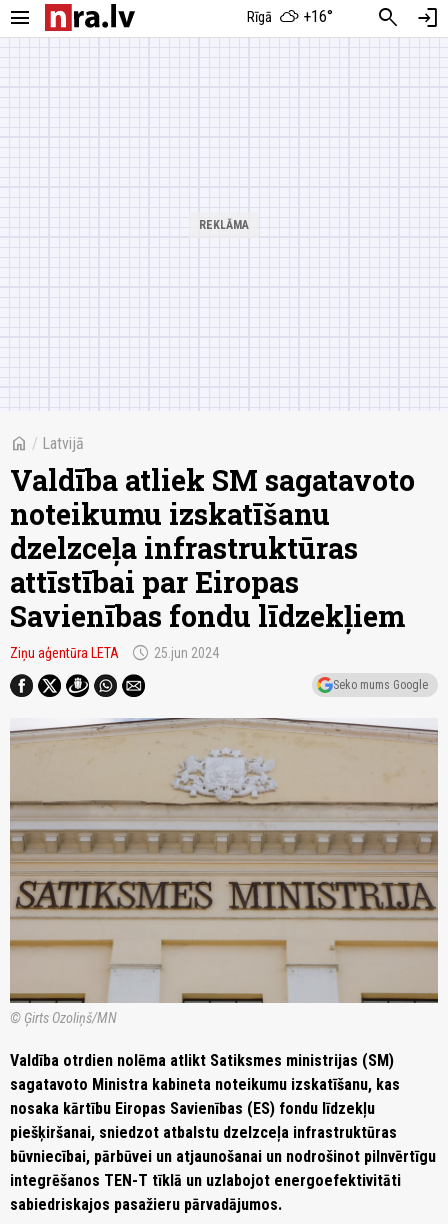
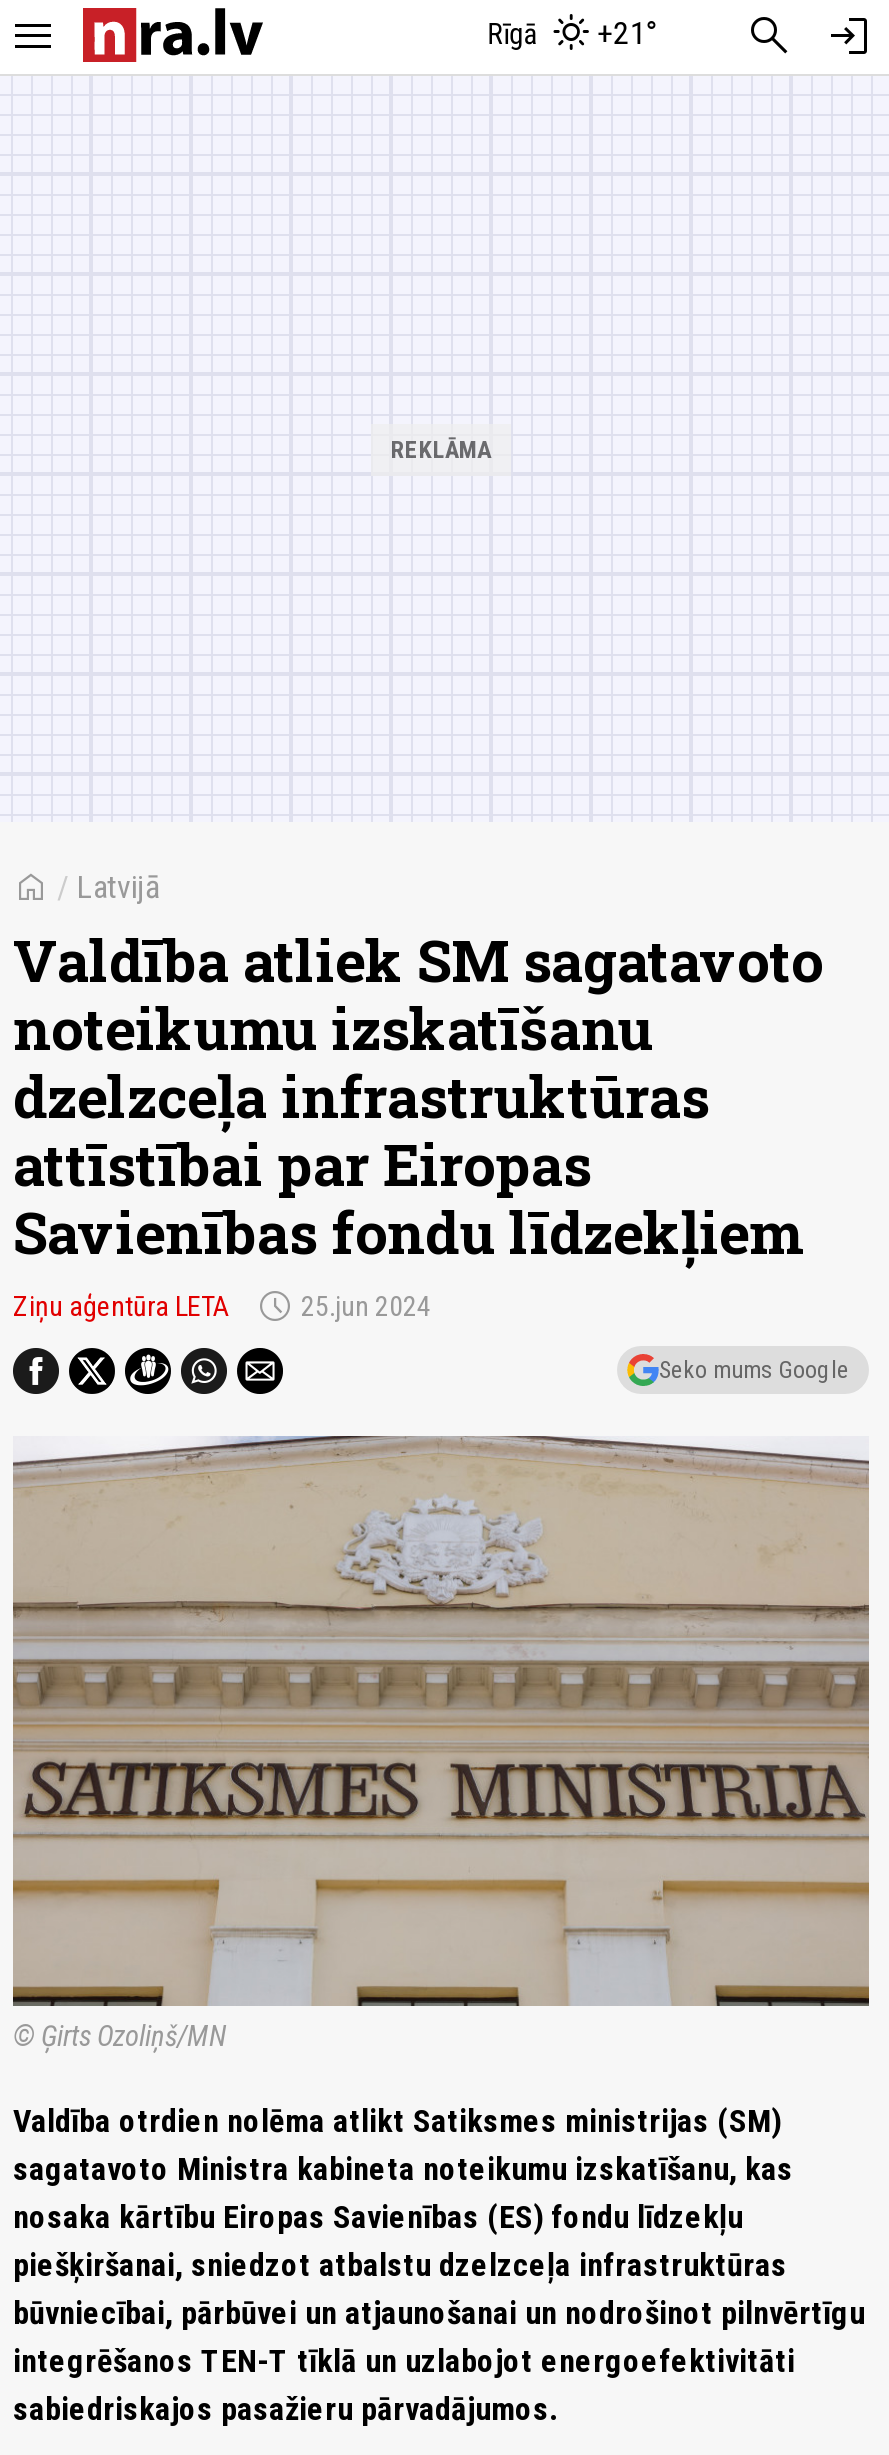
- Rīgā +16°
+ Rīgā +21°
